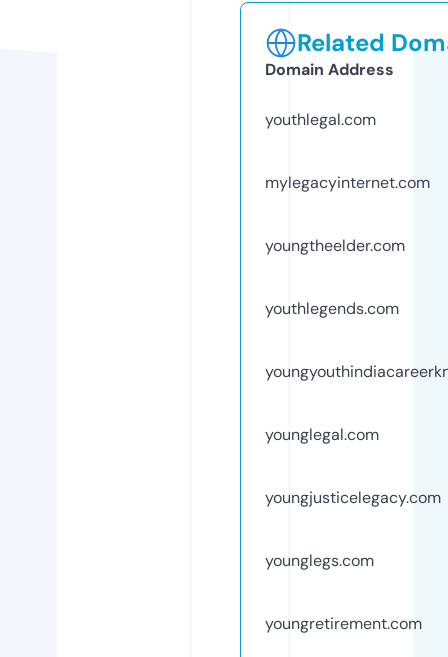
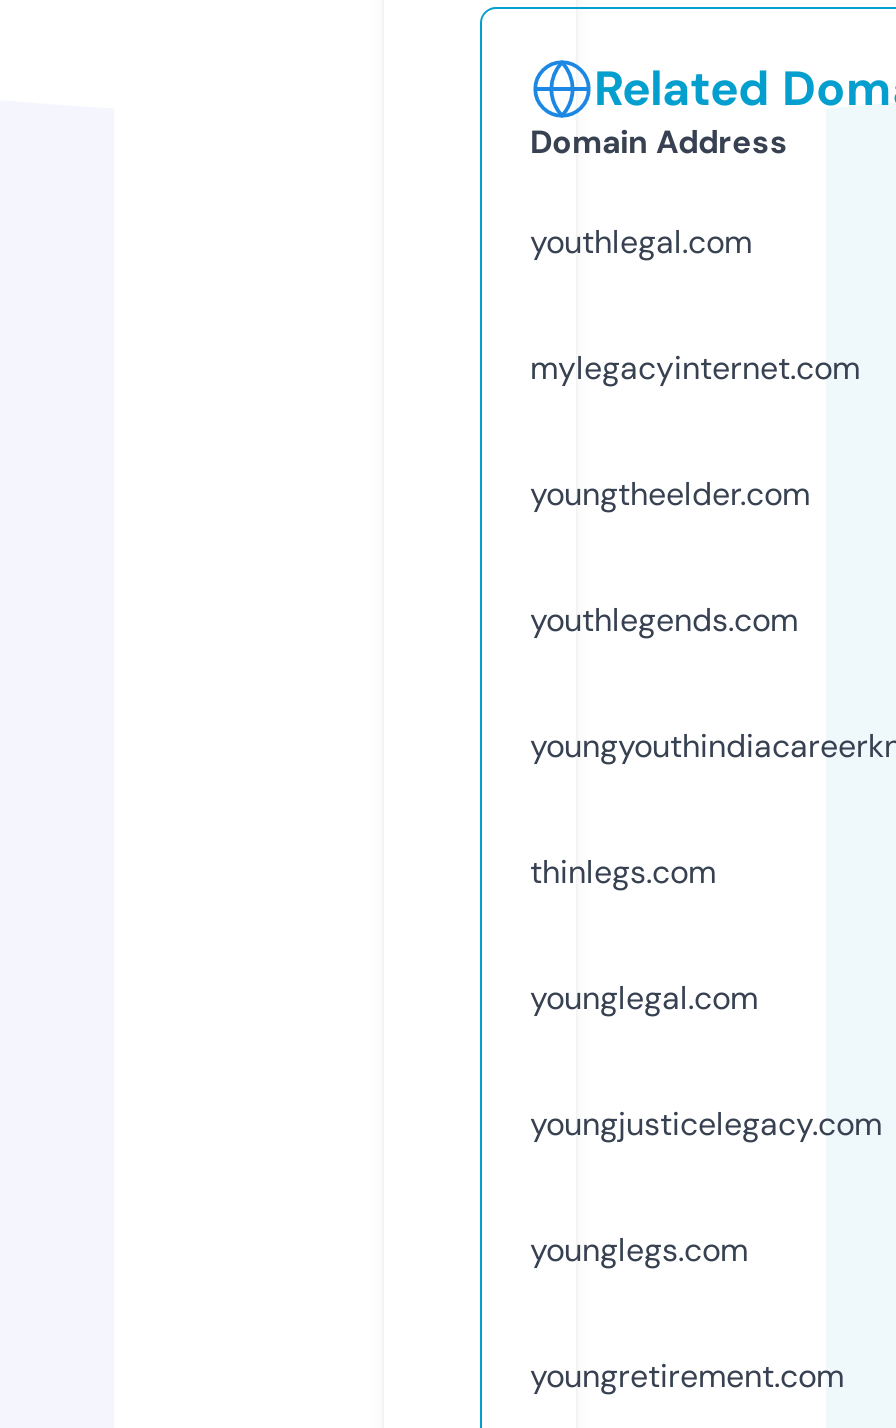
+ thinlegs.com
